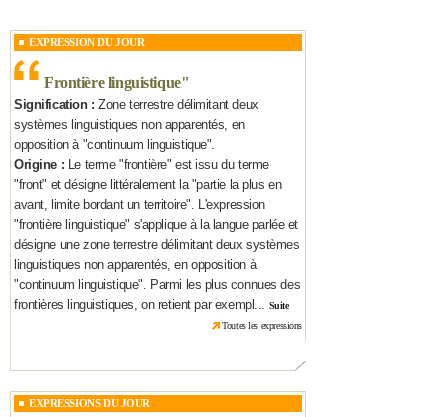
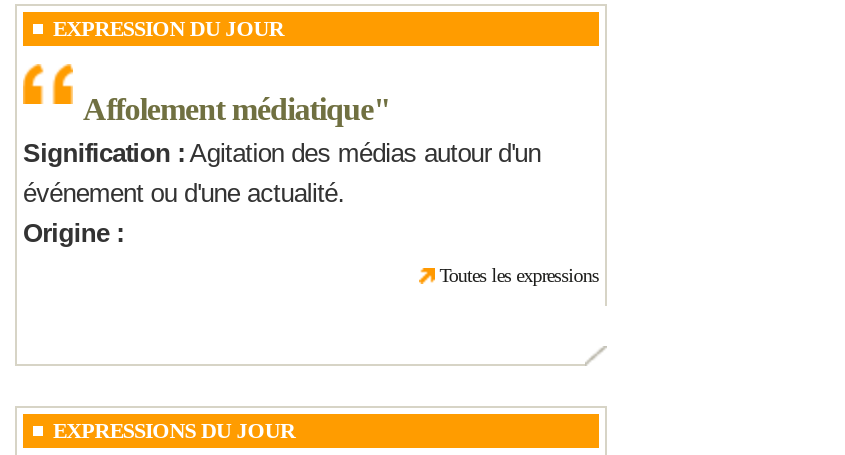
- Frontière linguistique"
- Signification : Zone terrestre délimitant deux
- systèmes linguistiques non apparentés, en
- opposition à "continuum linguistique".
- Origine : Le terme "frontière" est issu du terme
- "front" et désigne littéralement la "partie la plus en
- avant, limite bordant un territoire". L'expression
- "frontière linguistique" s'applique à la langue parlée et
- désigne une zone terrestre délimitant deux systèmes
- linguistiques non apparentés, en opposition à
- "continuum linguistique". Parmi les plus connues des
- frontières linguistiques, on retient par exempl... Suite
+ Affolement médiatique"
+ Signification : Agitation des médias autour d'un
+ événement ou d'une actualité.
+ Origine :
